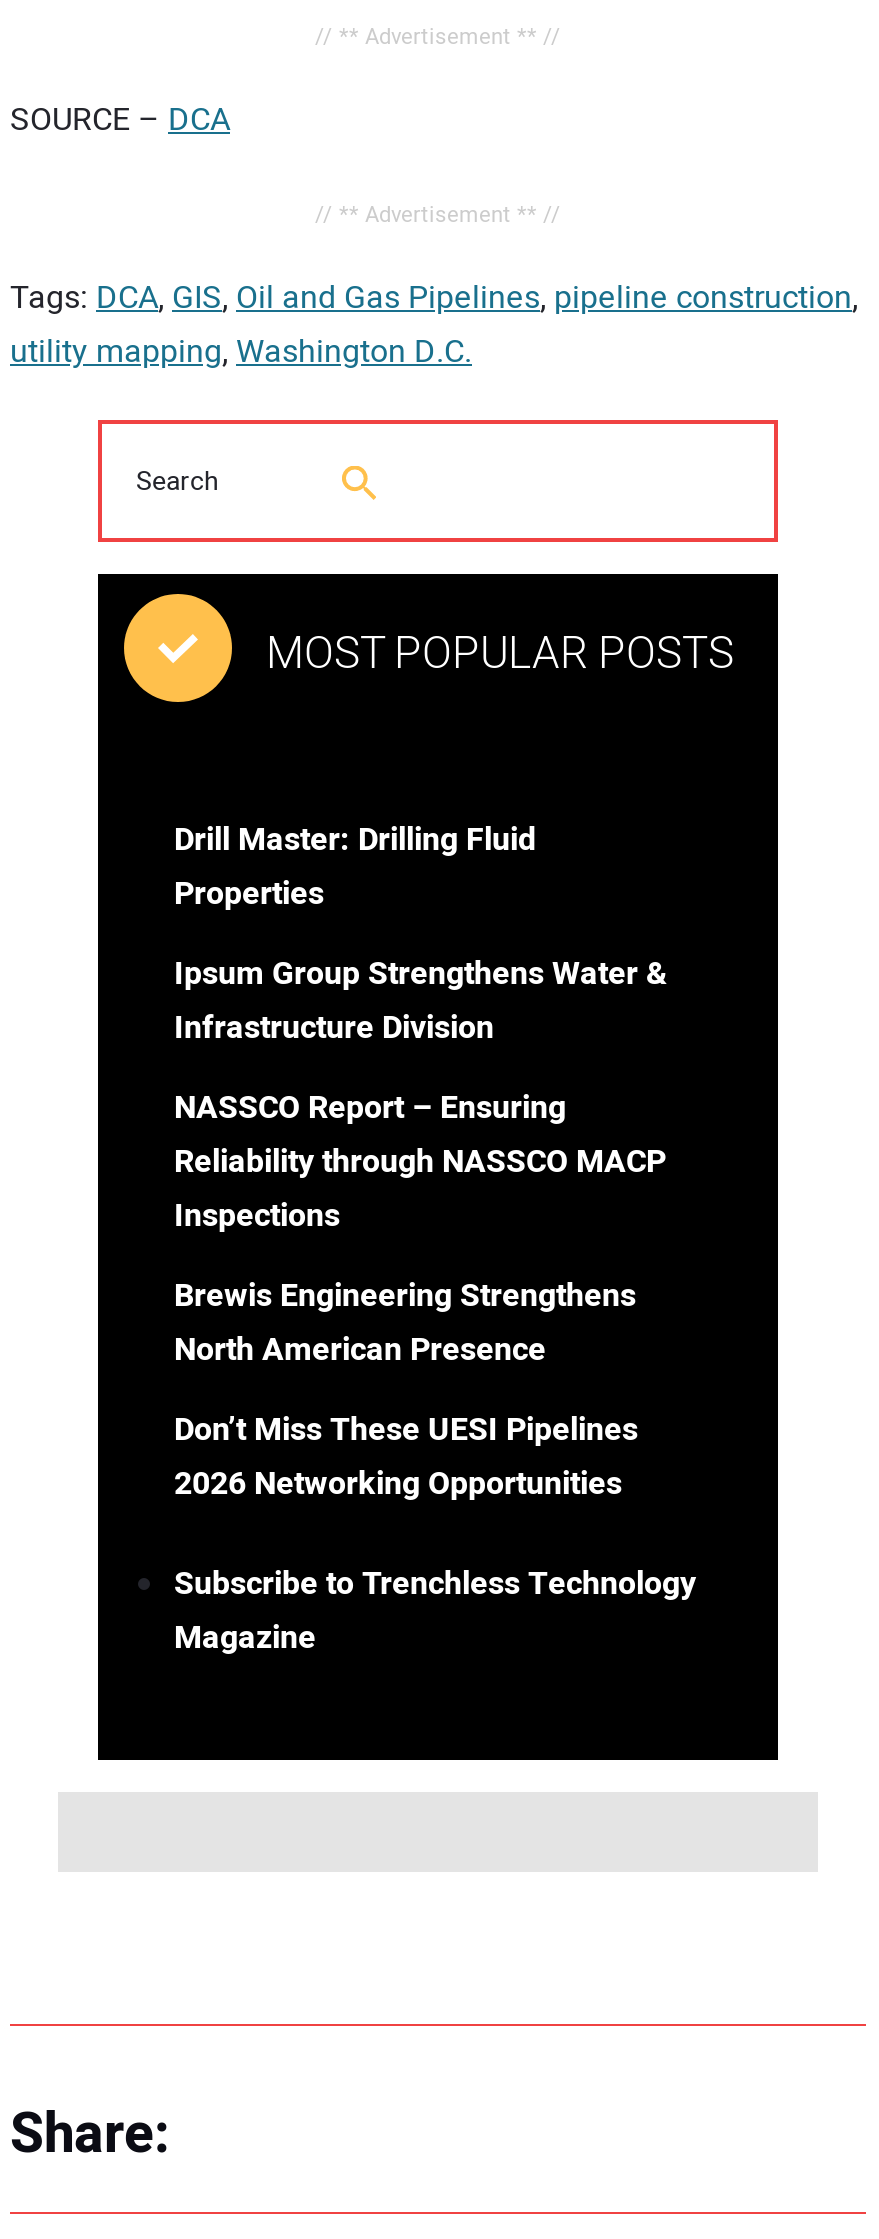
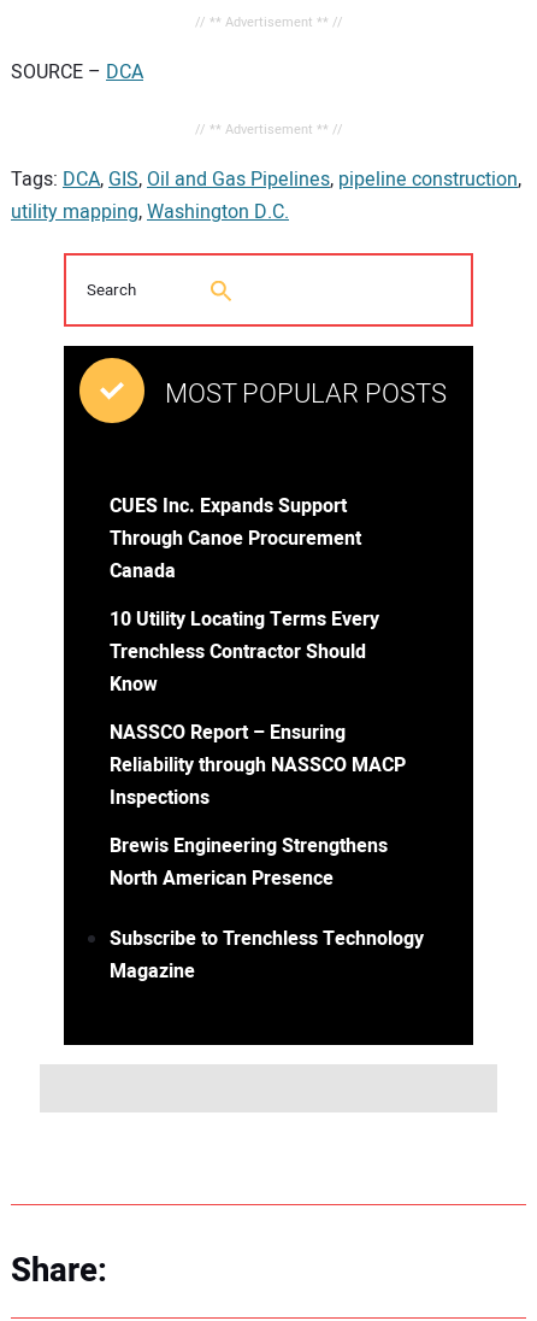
- Drill Master: Drilling Fluid
- Properties
+ CUES Inc. Expands Support
+ Through Canoe Procurement
+ Canada

- Ipsum Group Strengthens Water &
- Infrastructure Division
+ 10 Utility Locating Terms Every
+ Trenchless Contractor Should
+ Know

moved down: NASSCO Report – Ensuring | Reliability through NASSCO MACP | Inspections | Brewis Engineering Strengthens | North American Presence

- Don’t Miss These UESI Pipelines
- 2026 Networking Opportunities
